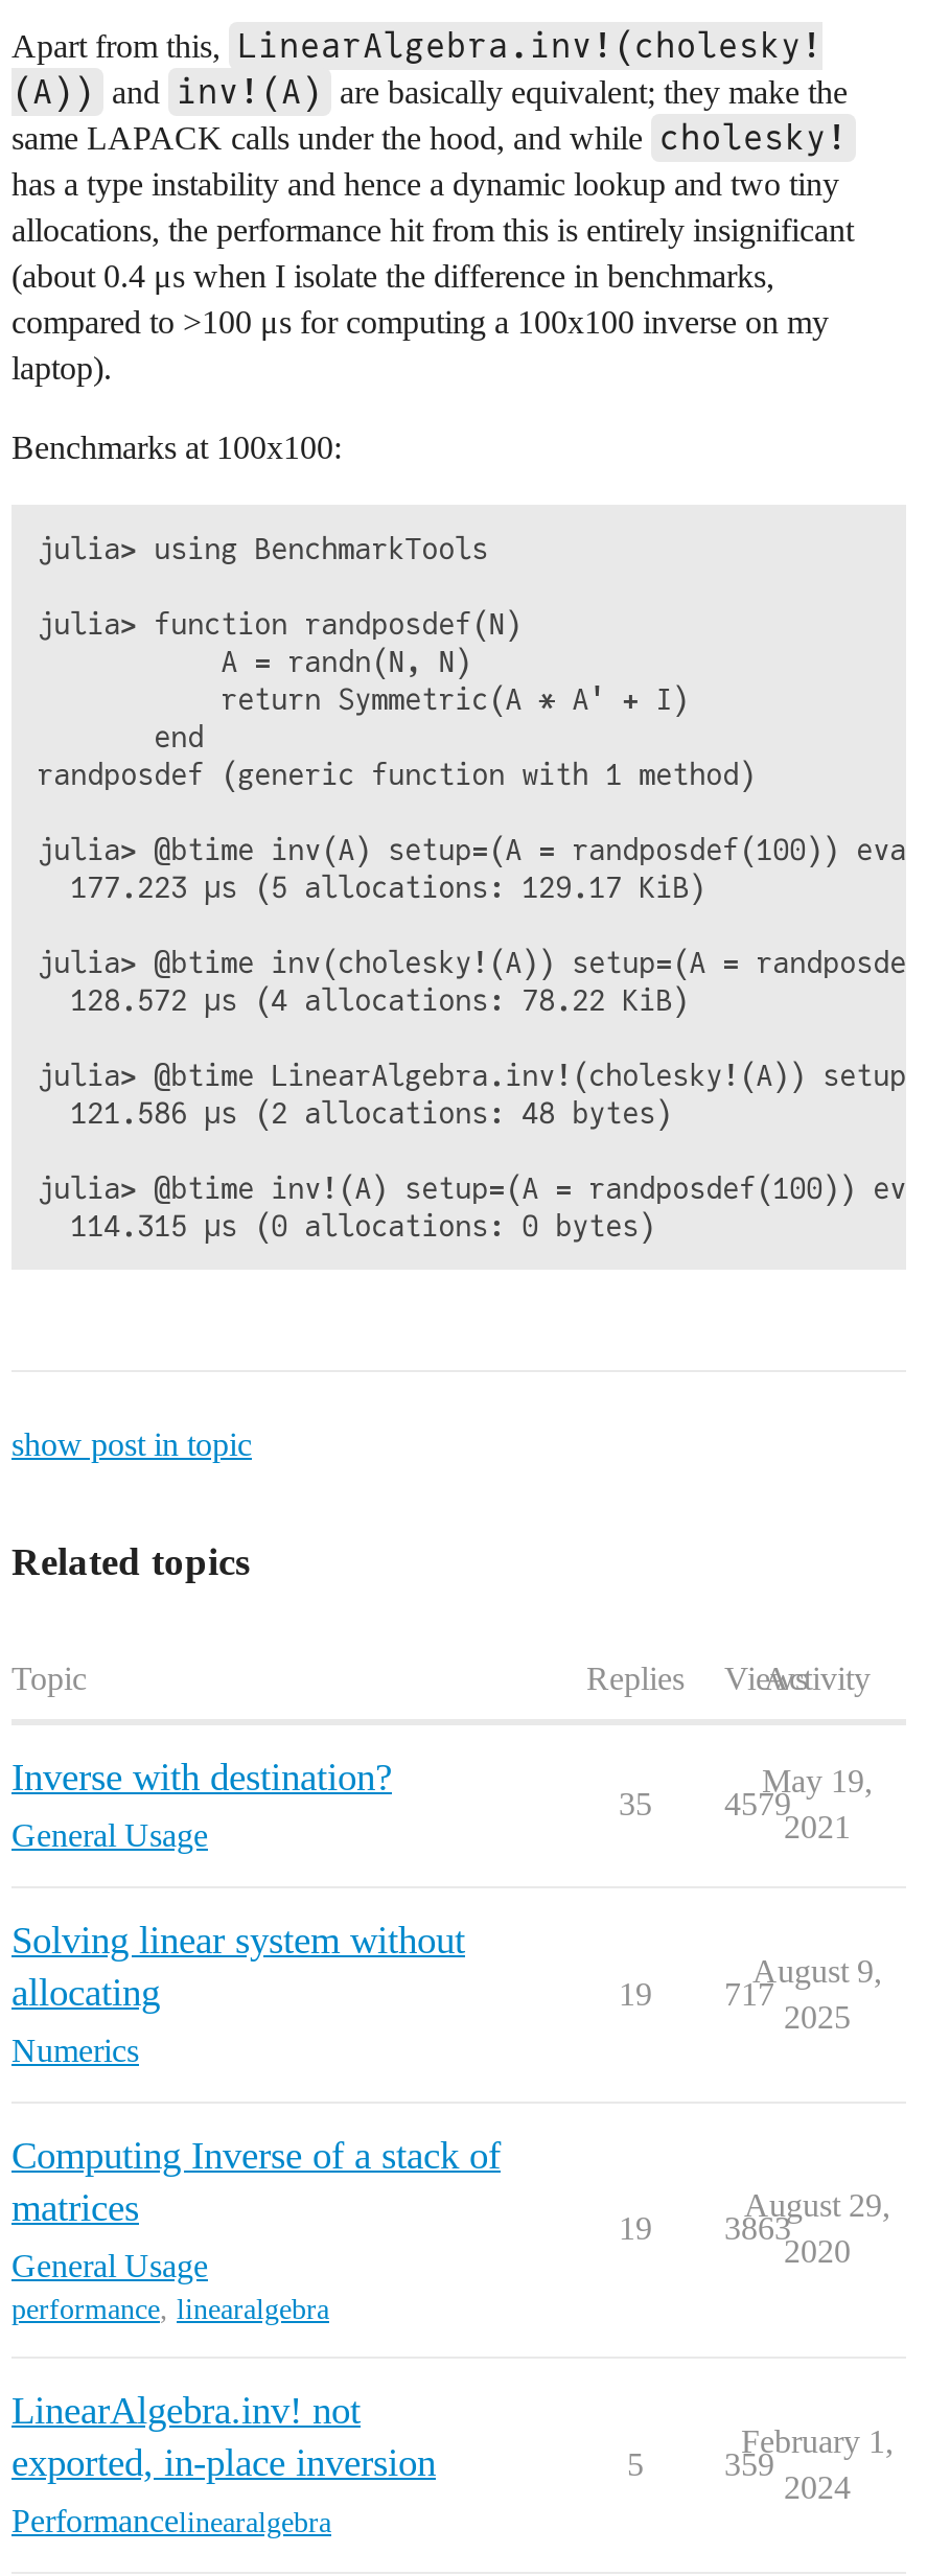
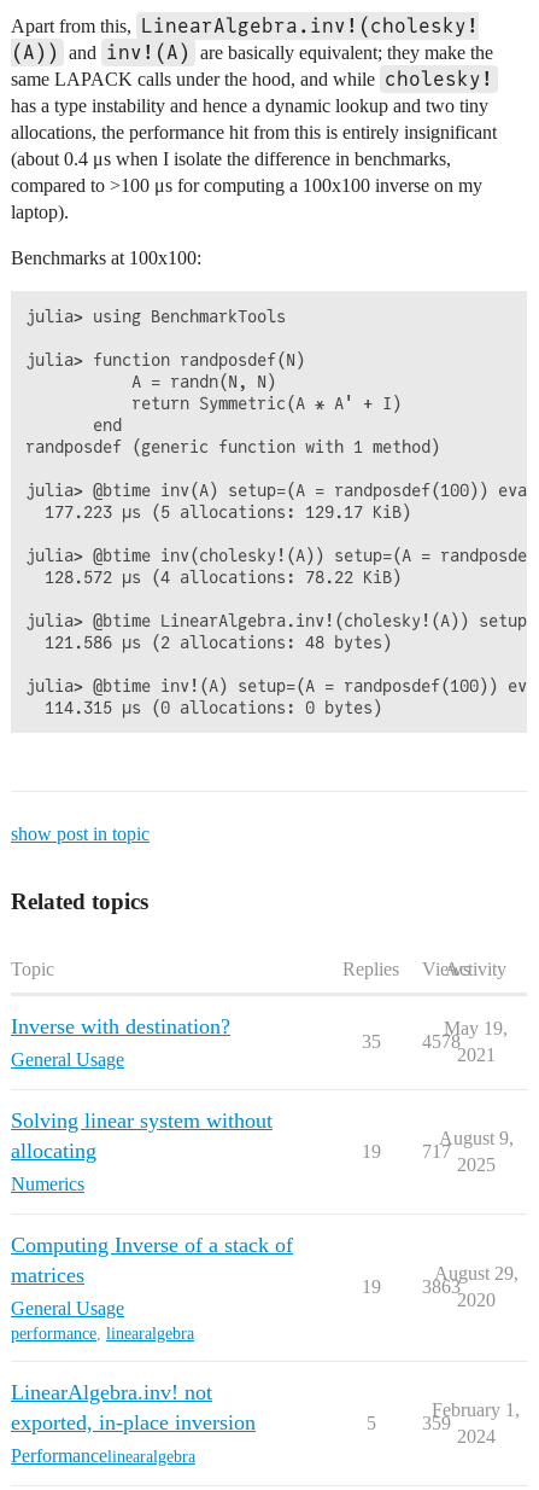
- 4579
+ 4578
